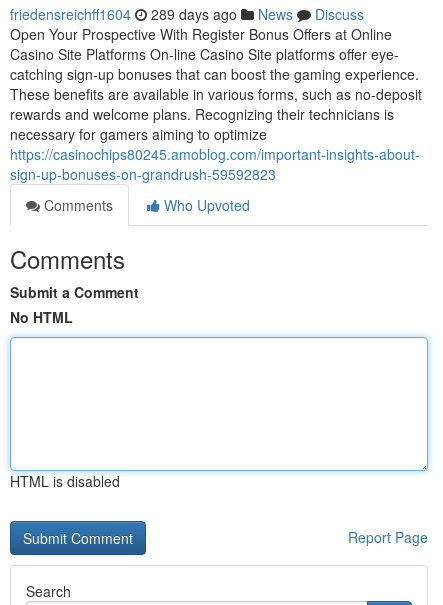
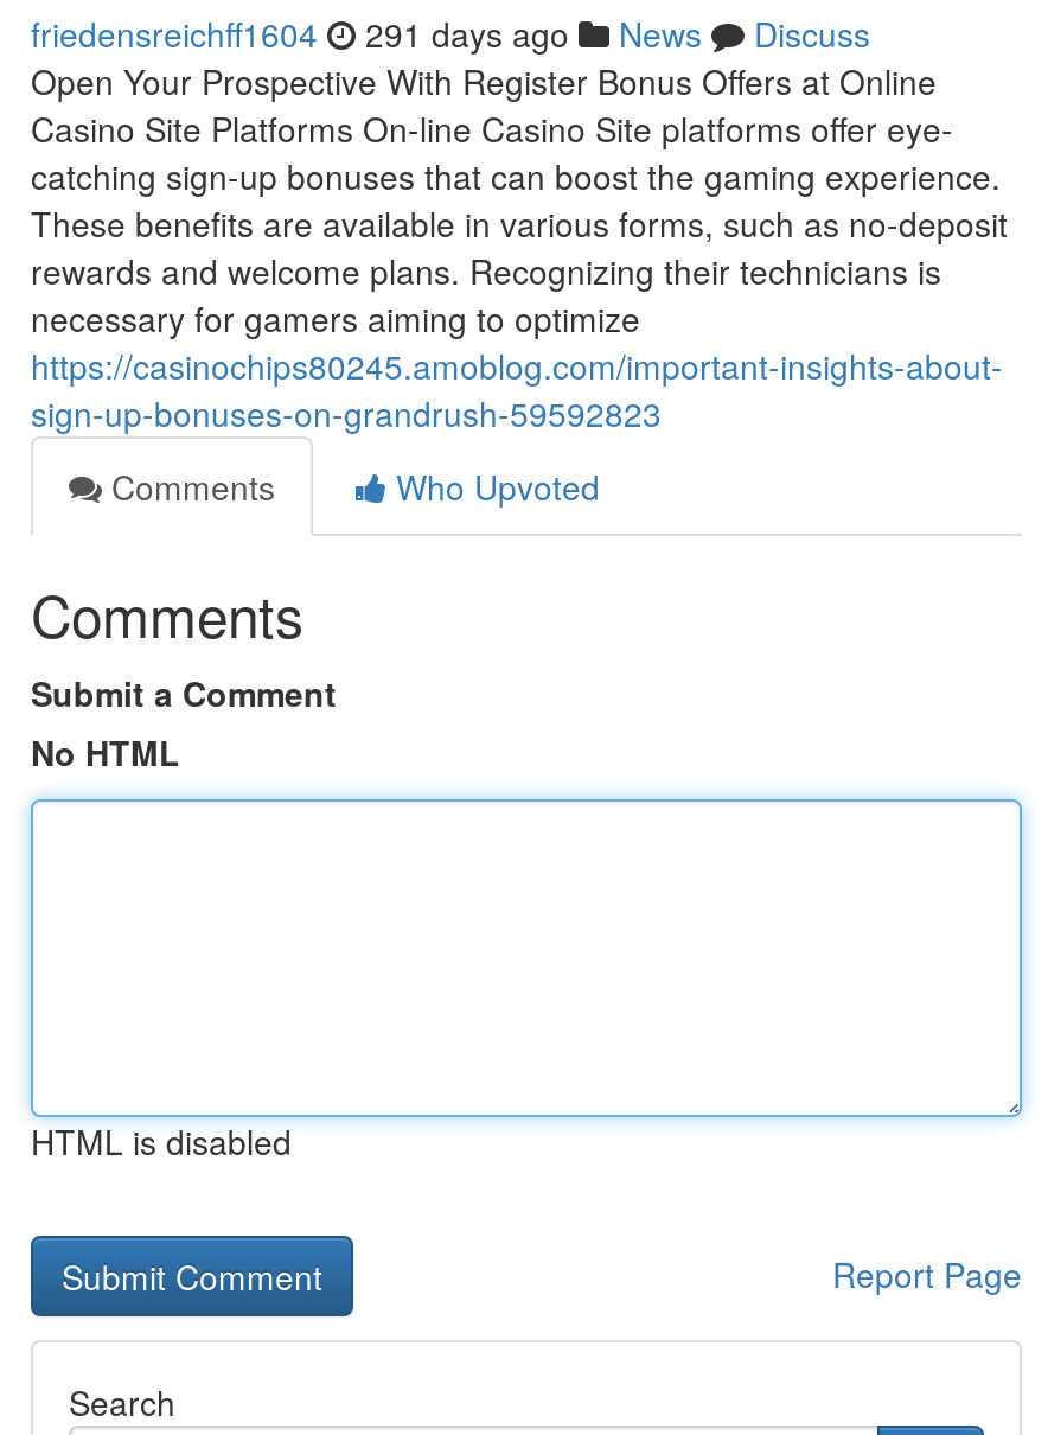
- friedensreichff1604 289 days ago News Discuss
+ friedensreichff1604 291 days ago News Discuss
